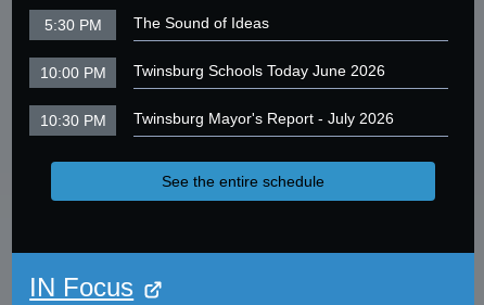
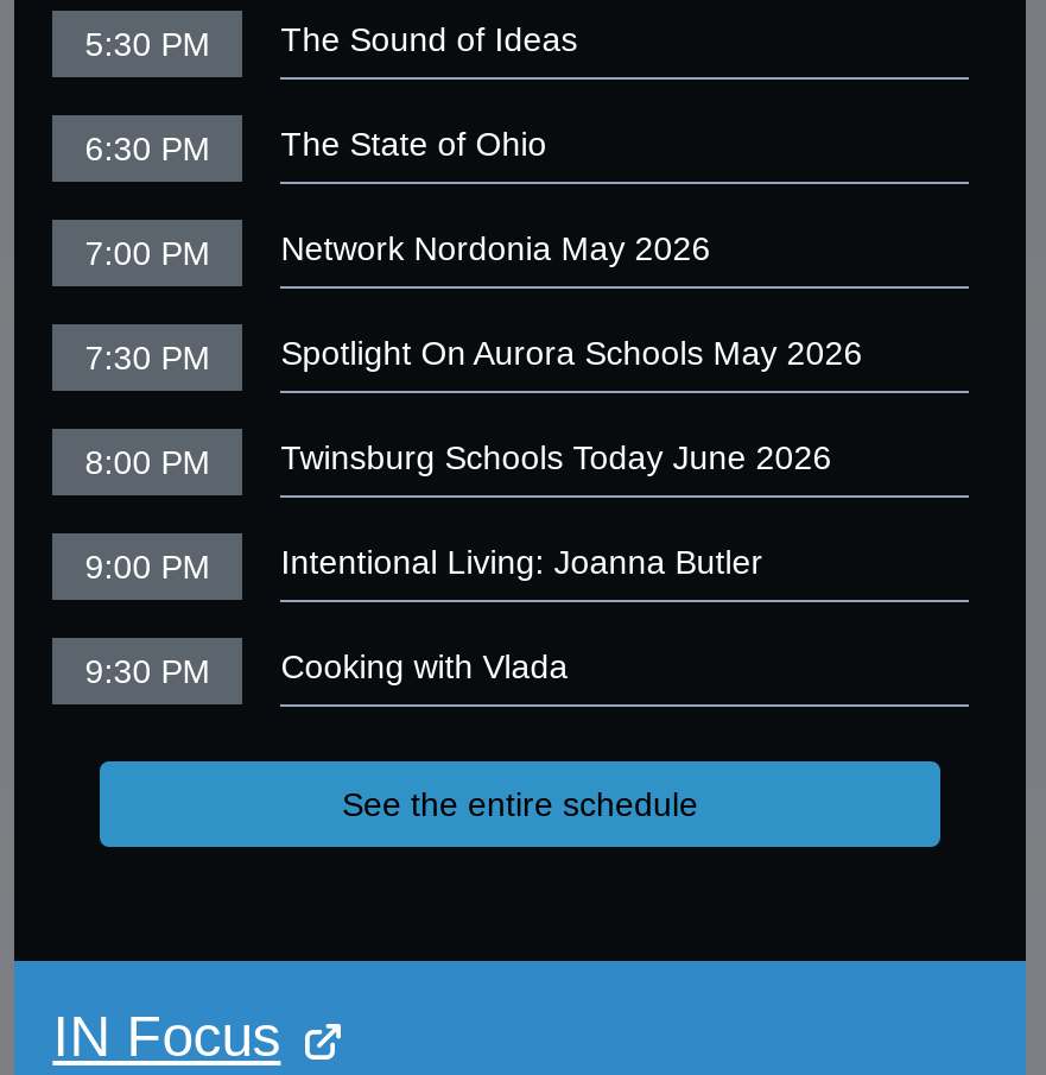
- 10:00 PM
+ 6:30 PM
+ The State of Ohio
+ 7:00 PM
+ Network Nordonia May 2026
+ 7:30 PM
+ Spotlight On Aurora Schools May 2026
+ 8:00 PM

- 10:30 PM
- Twinsburg Mayor's Report - July 2026
+ 9:00 PM
+ Intentional Living: Joanna Butler
+ 9:30 PM
+ Cooking with Vlada
